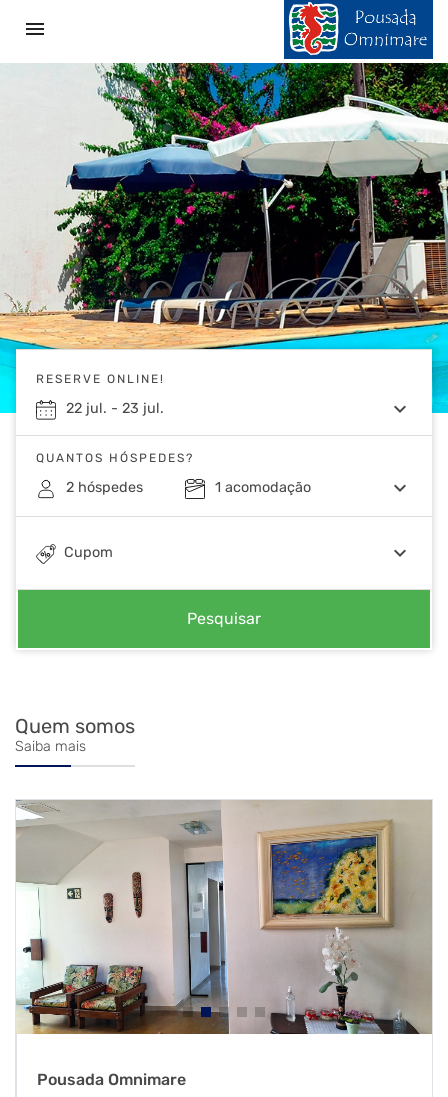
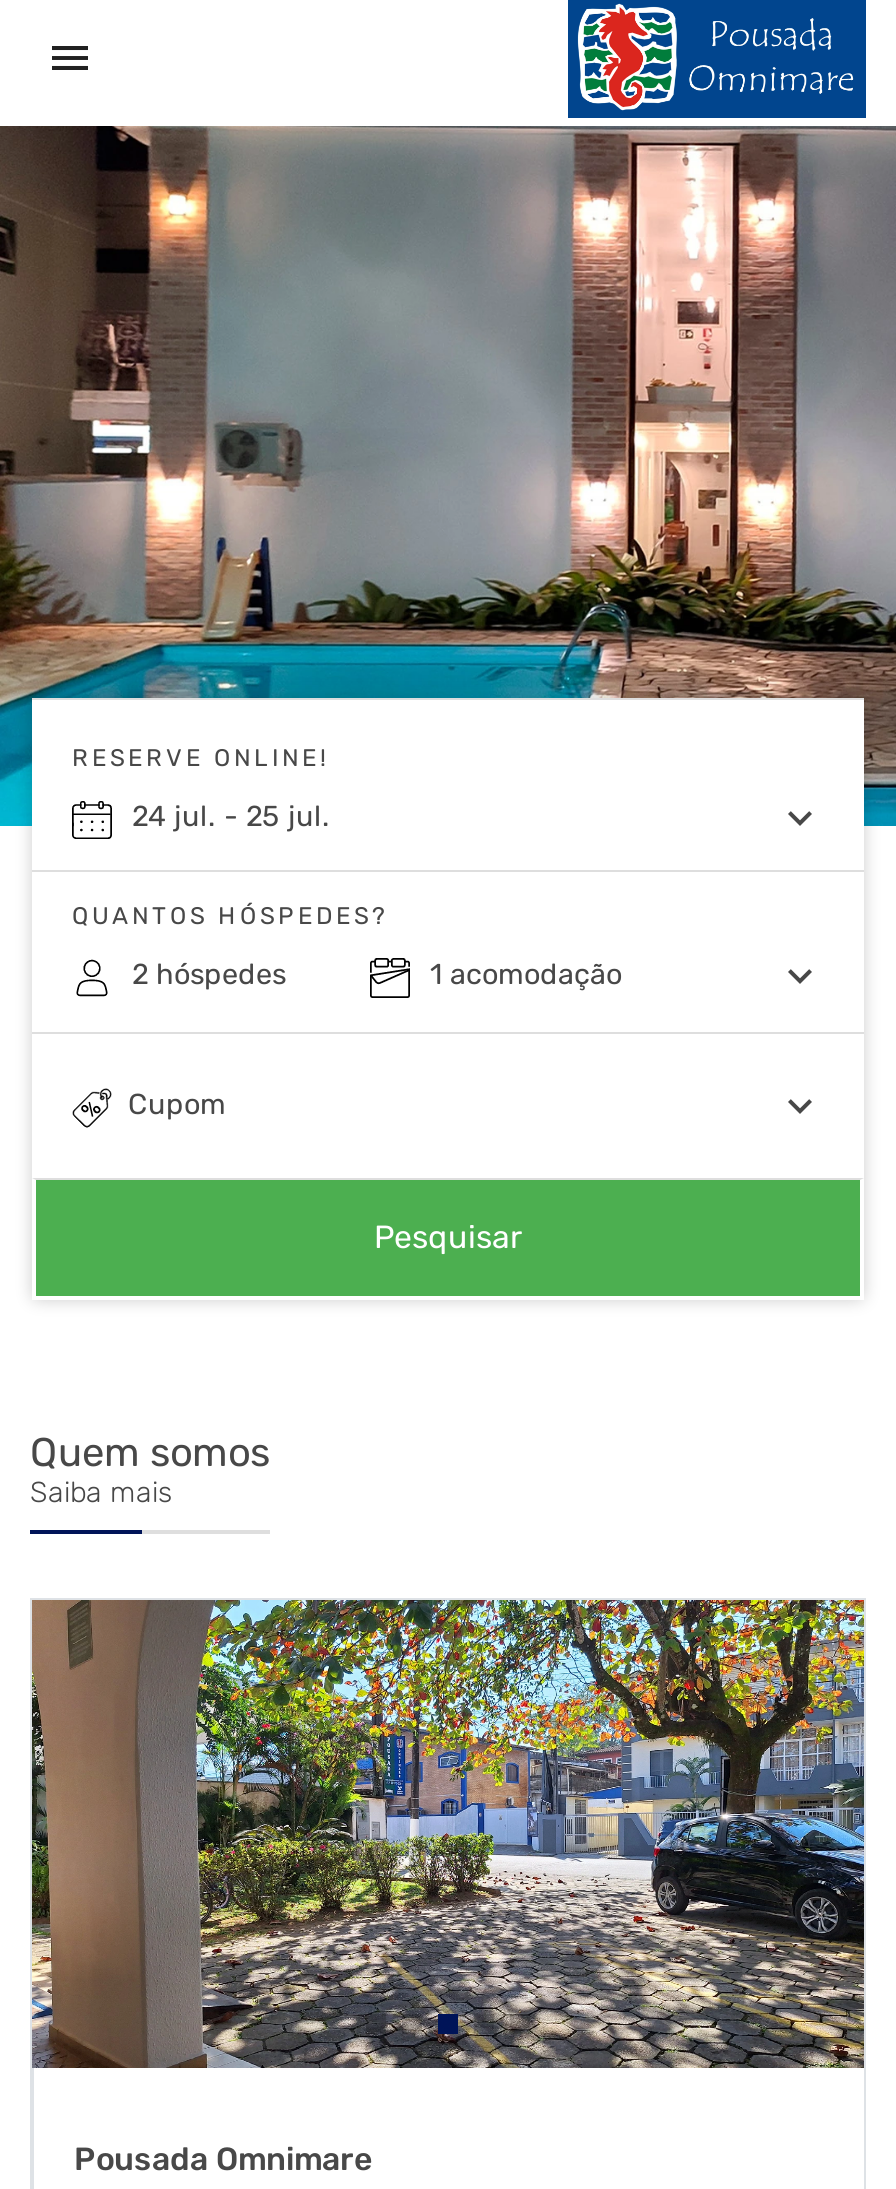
- [image]
- 22 jul. - 23 jul.
+ [image]
+ 24 jul. - 25 jul.

- [image]
+ [image]
